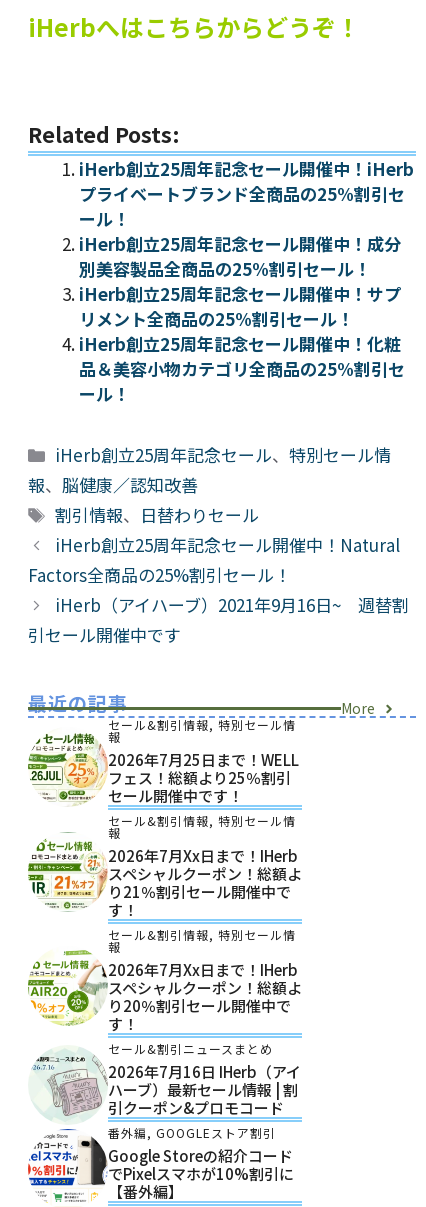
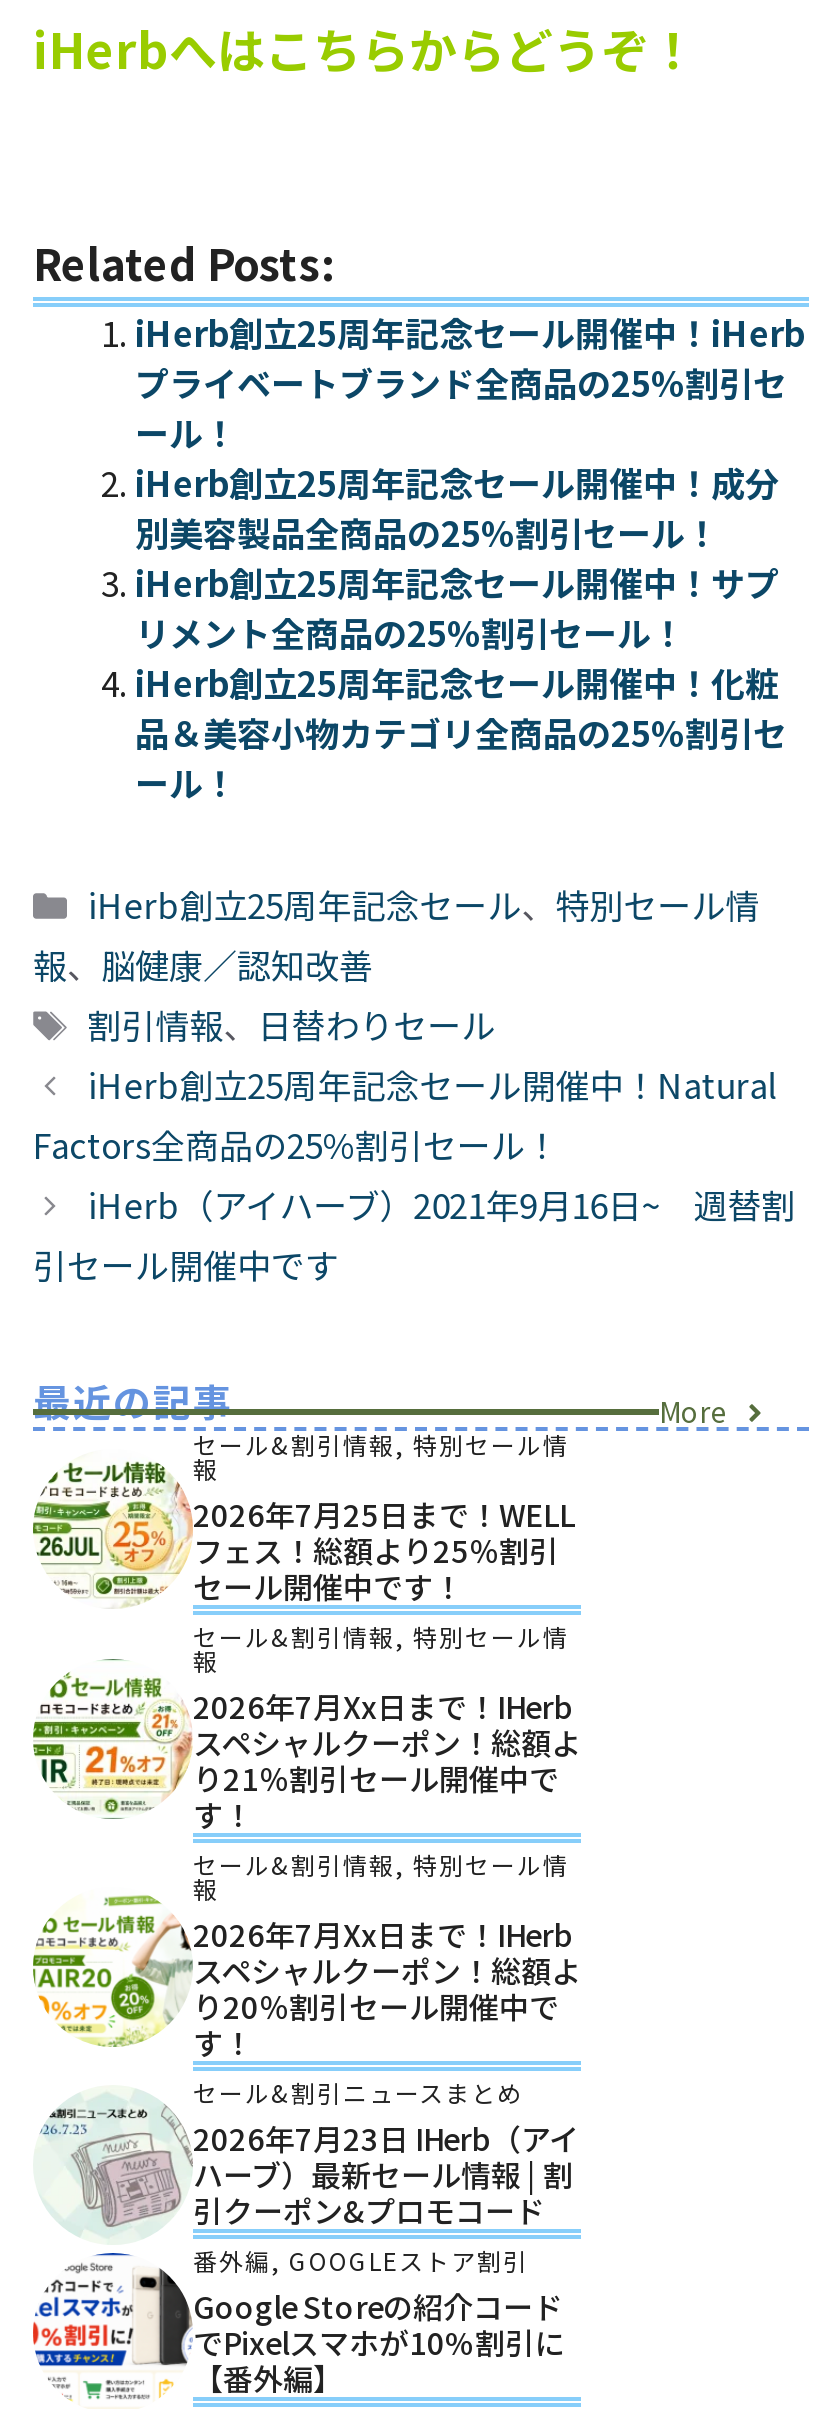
- 2026年7月16日 IHerb（アイ
+ 2026年7月23日 IHerb（アイ
